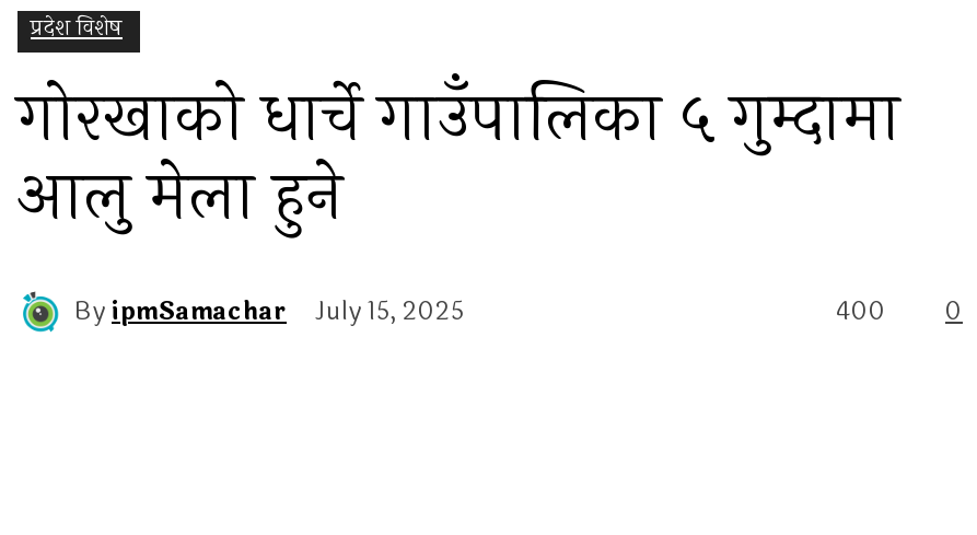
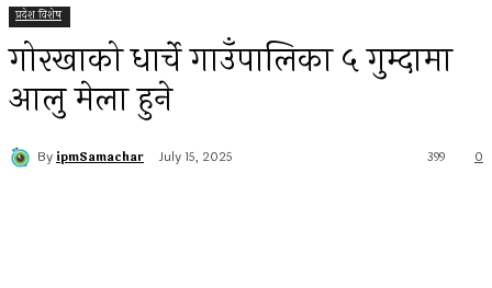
- 400 0
+ 399 0
